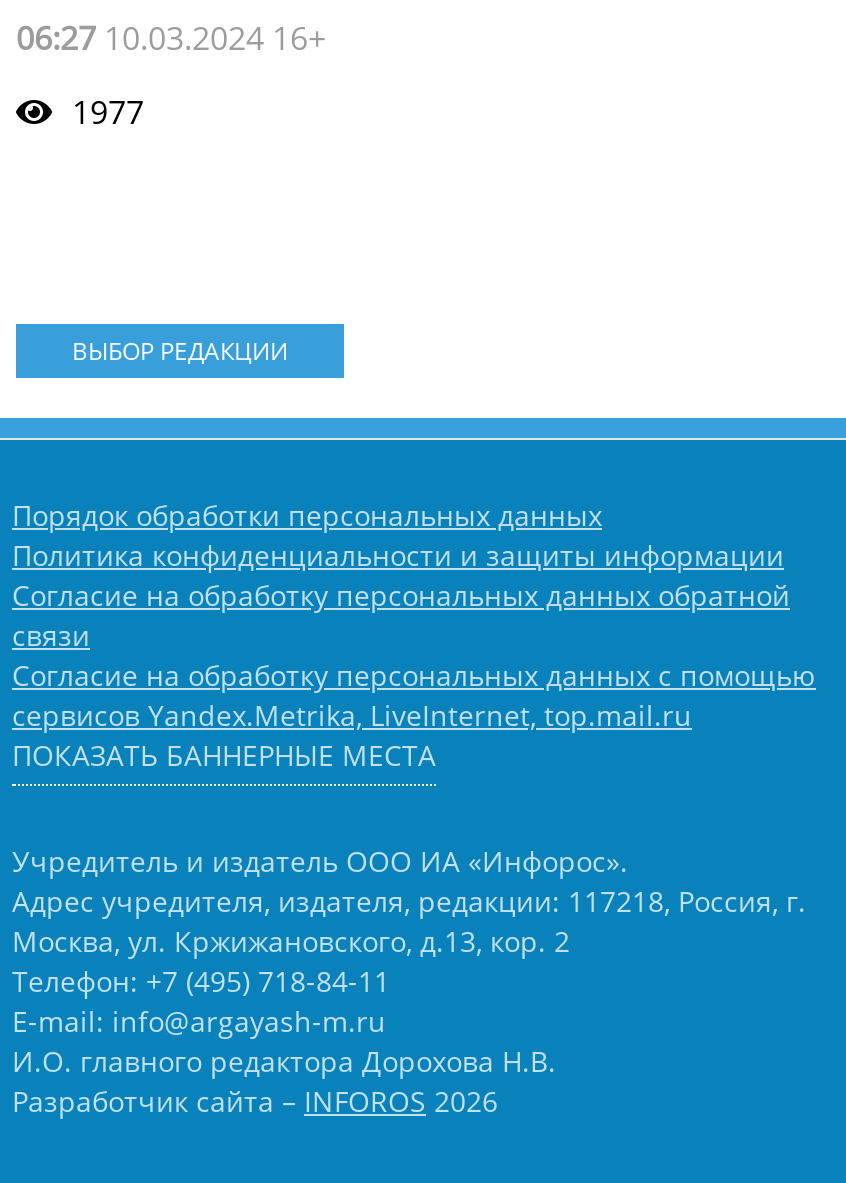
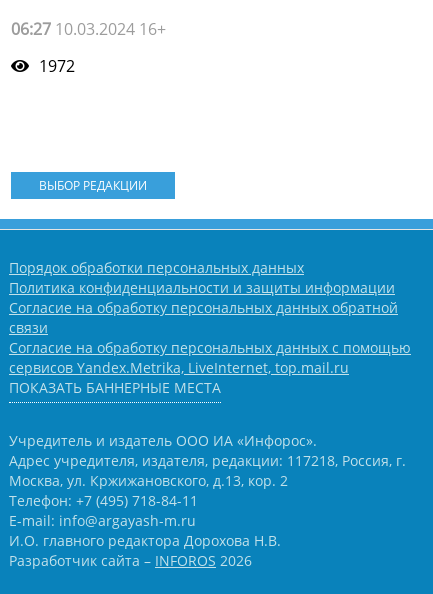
- 1977
+ 1972
